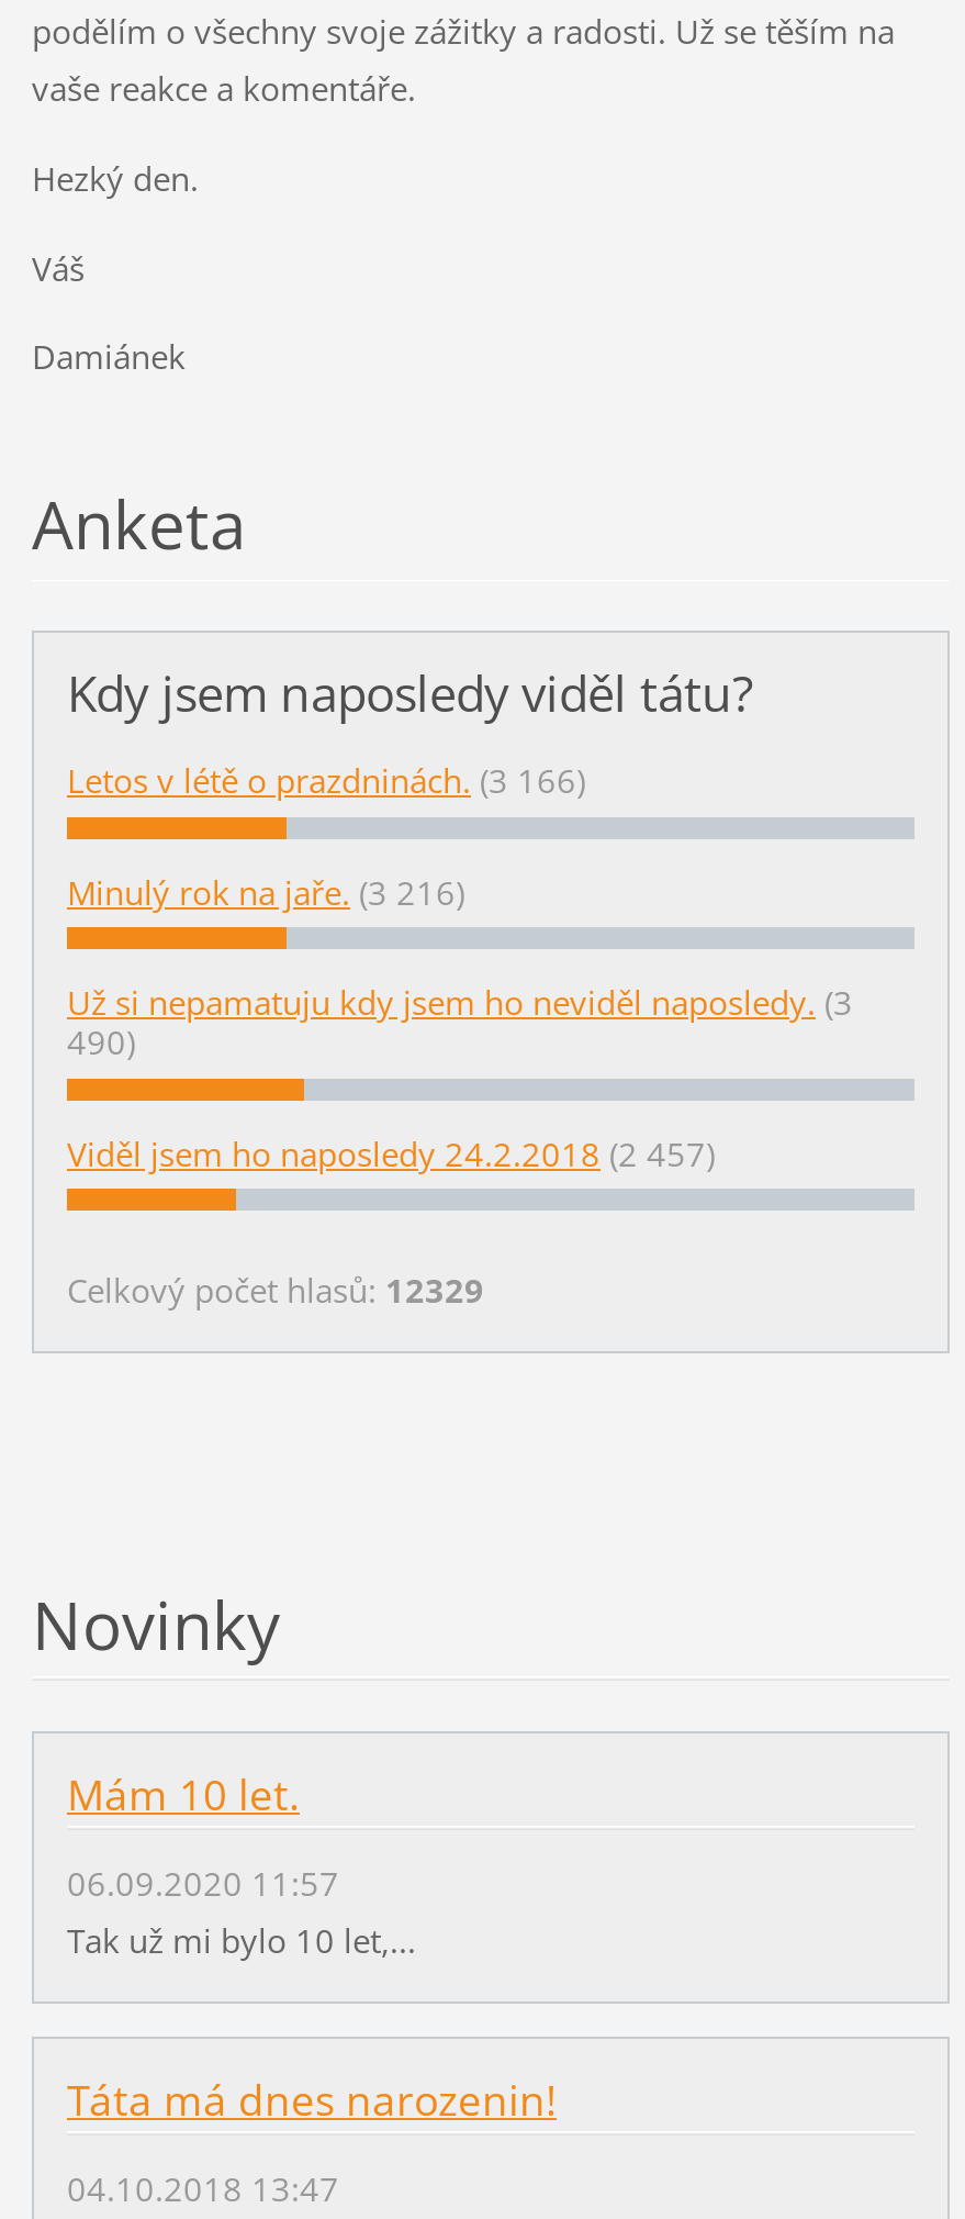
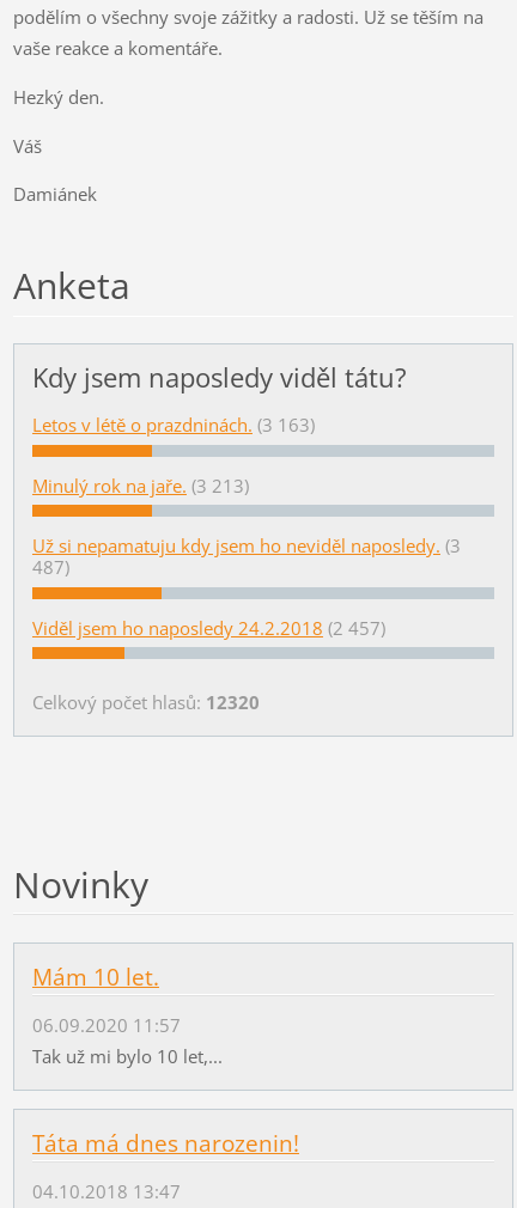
- Letos v létě o prazdninách. (3 166)
+ Letos v létě o prazdninách. (3 163)

- Minulý rok na jaře. (3 216)
+ Minulý rok na jaře. (3 213)

- 490)
+ 487)

- Celkový počet hlasů: 12329
+ Celkový počet hlasů: 12320
